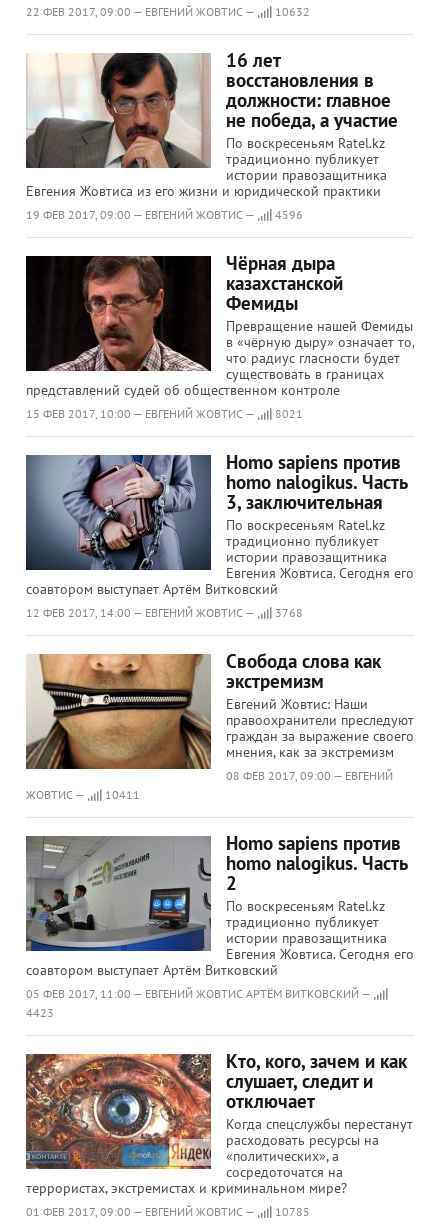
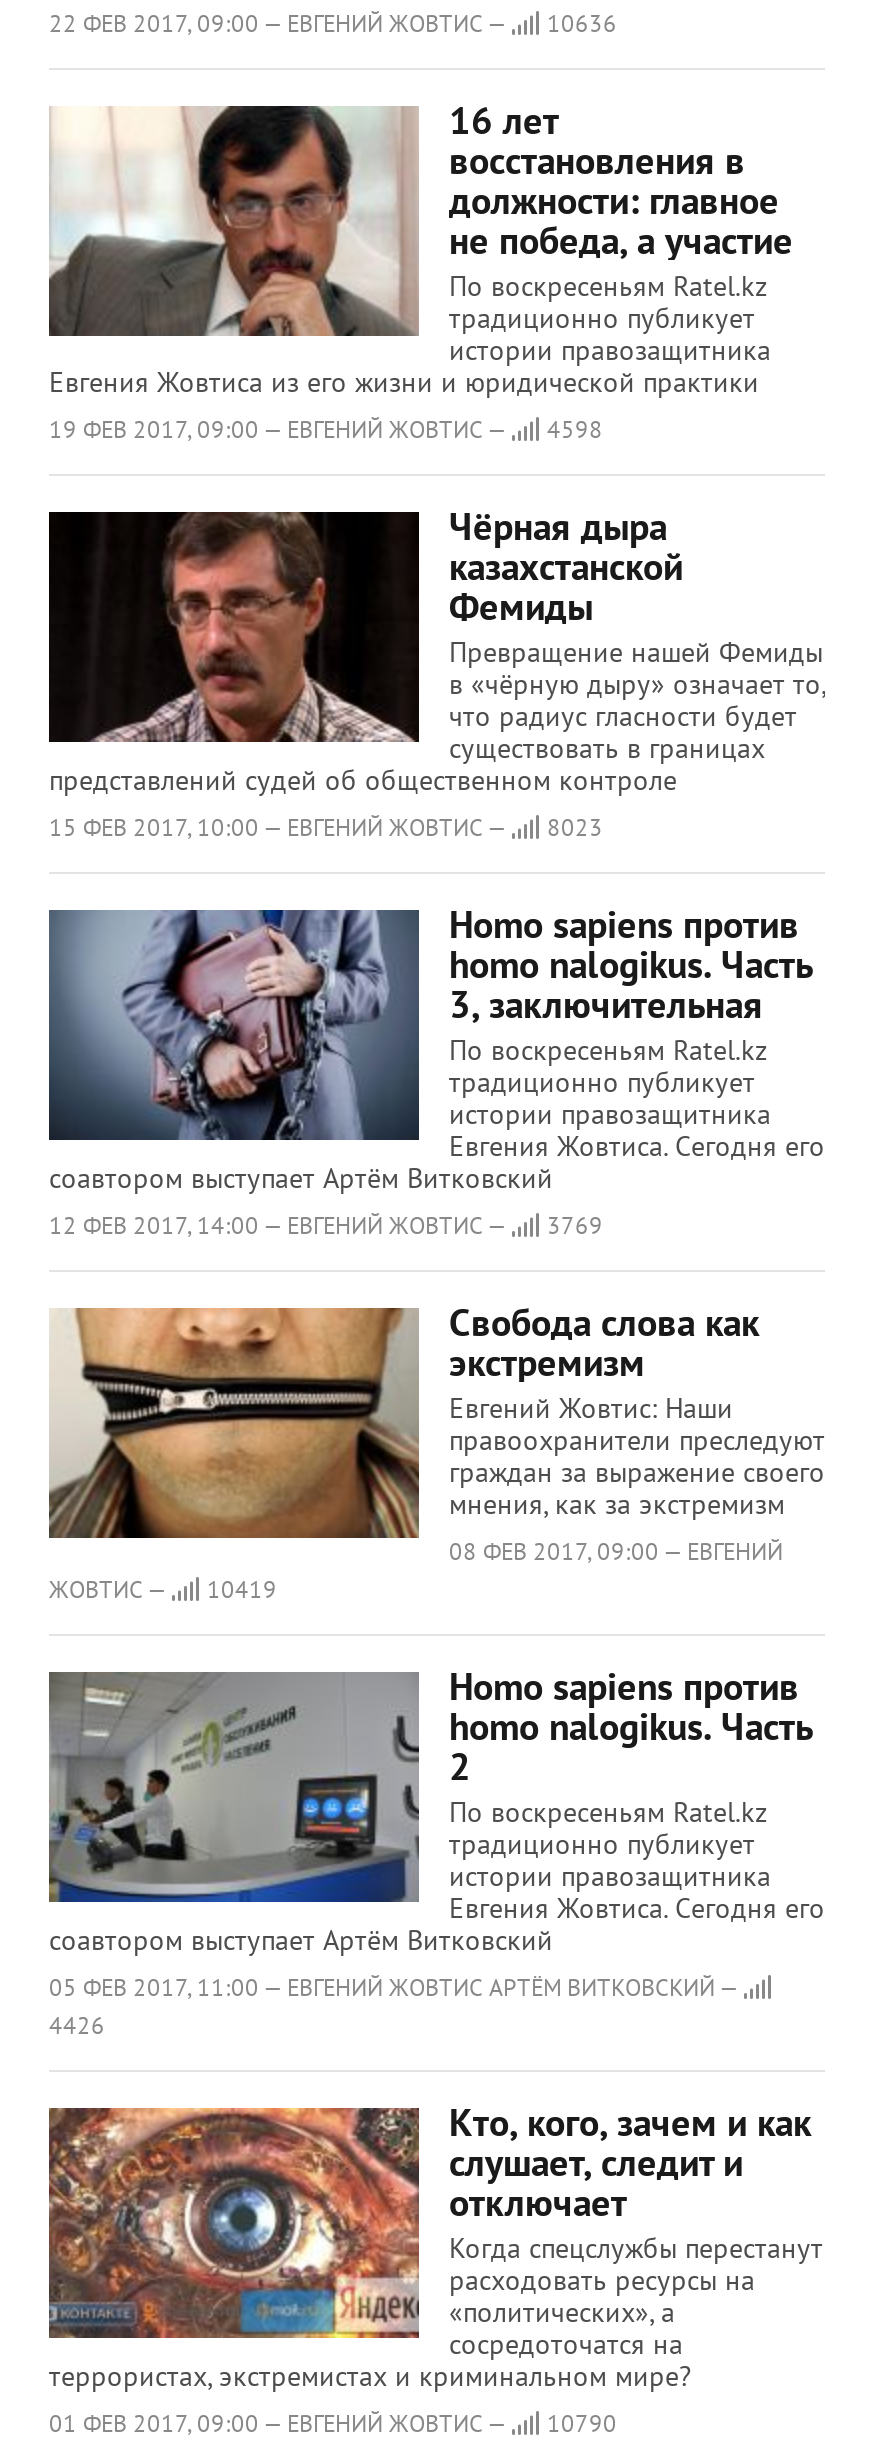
- 22 ФЕВ 2017, 09:00 — ЕВГЕНИЙ ЖОВТИС — 10632
+ 22 ФЕВ 2017, 09:00 — ЕВГЕНИЙ ЖОВТИС — 10636

- 19 ФЕВ 2017, 09:00 — ЕВГЕНИЙ ЖОВТИС — 4596
+ 19 ФЕВ 2017, 09:00 — ЕВГЕНИЙ ЖОВТИС — 4598

- 15 ФЕВ 2017, 10:00 — ЕВГЕНИЙ ЖОВТИС — 8021
+ 15 ФЕВ 2017, 10:00 — ЕВГЕНИЙ ЖОВТИС — 8023

- 12 ФЕВ 2017, 14:00 — ЕВГЕНИЙ ЖОВТИС — 3768
+ 12 ФЕВ 2017, 14:00 — ЕВГЕНИЙ ЖОВТИС — 3769

- ЖОВТИС — 10411
+ ЖОВТИС — 10419

- 4423
+ 4426

- 01 ФЕВ 2017, 09:00 — ЕВГЕНИЙ ЖОВТИС — 10785
+ 01 ФЕВ 2017, 09:00 — ЕВГЕНИЙ ЖОВТИС — 10790
